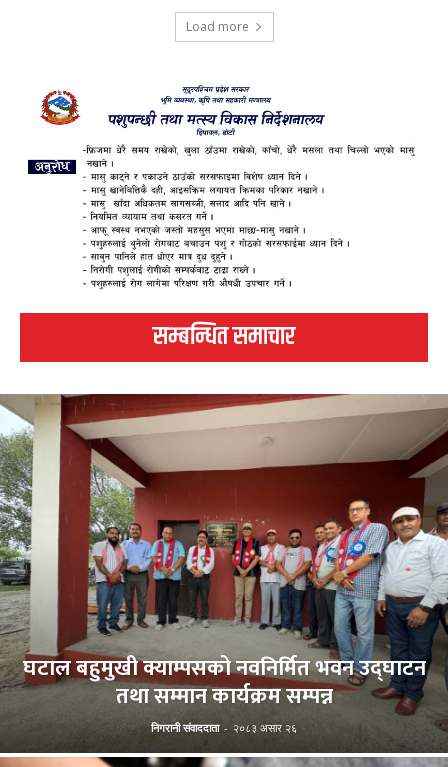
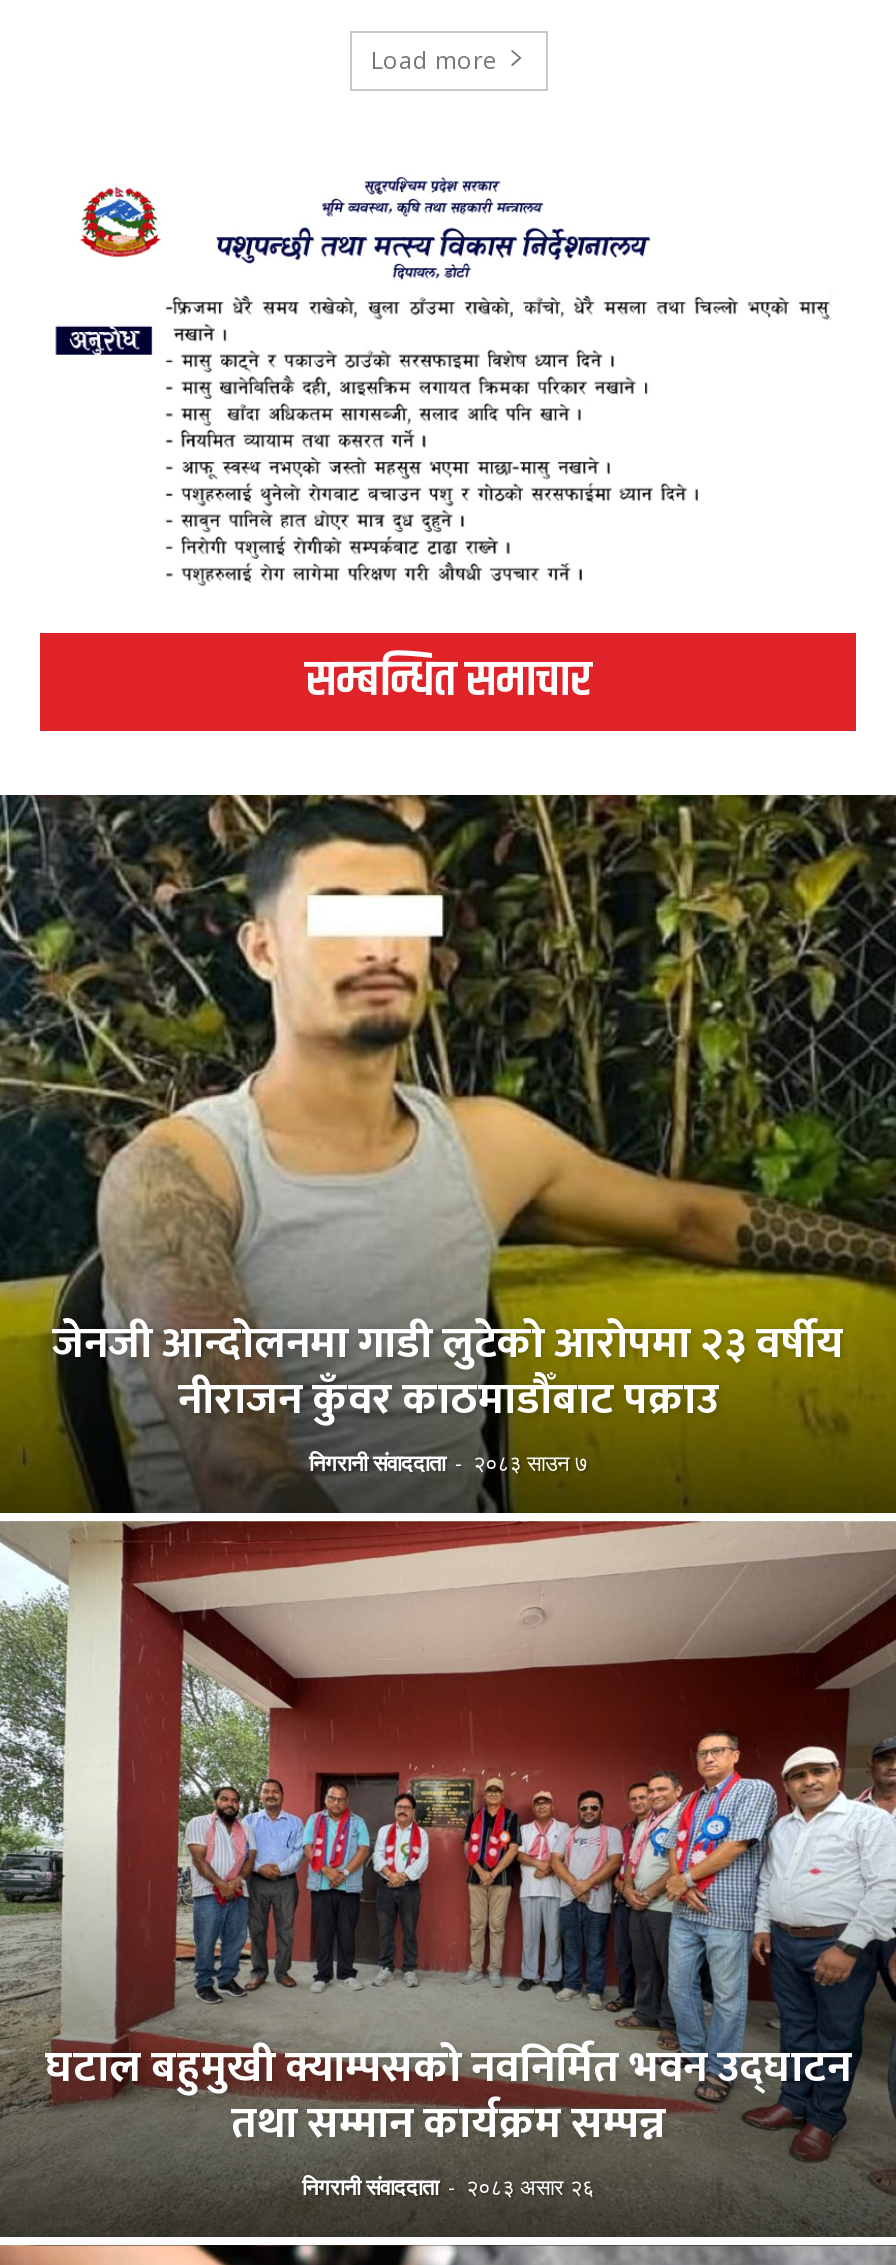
+ [image]
+ जेनजी आन्दोलनमा गाडी लुटेको आरोपमा २३ वर्षीय
+ नीराजन कुँवर काठमाडौँबाट पक्राउ
+ निगरानी संवाददाता - २०८३ साउन ७
